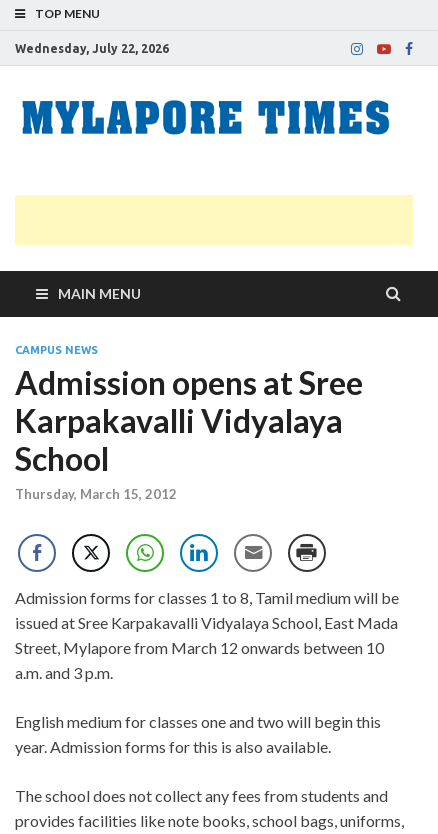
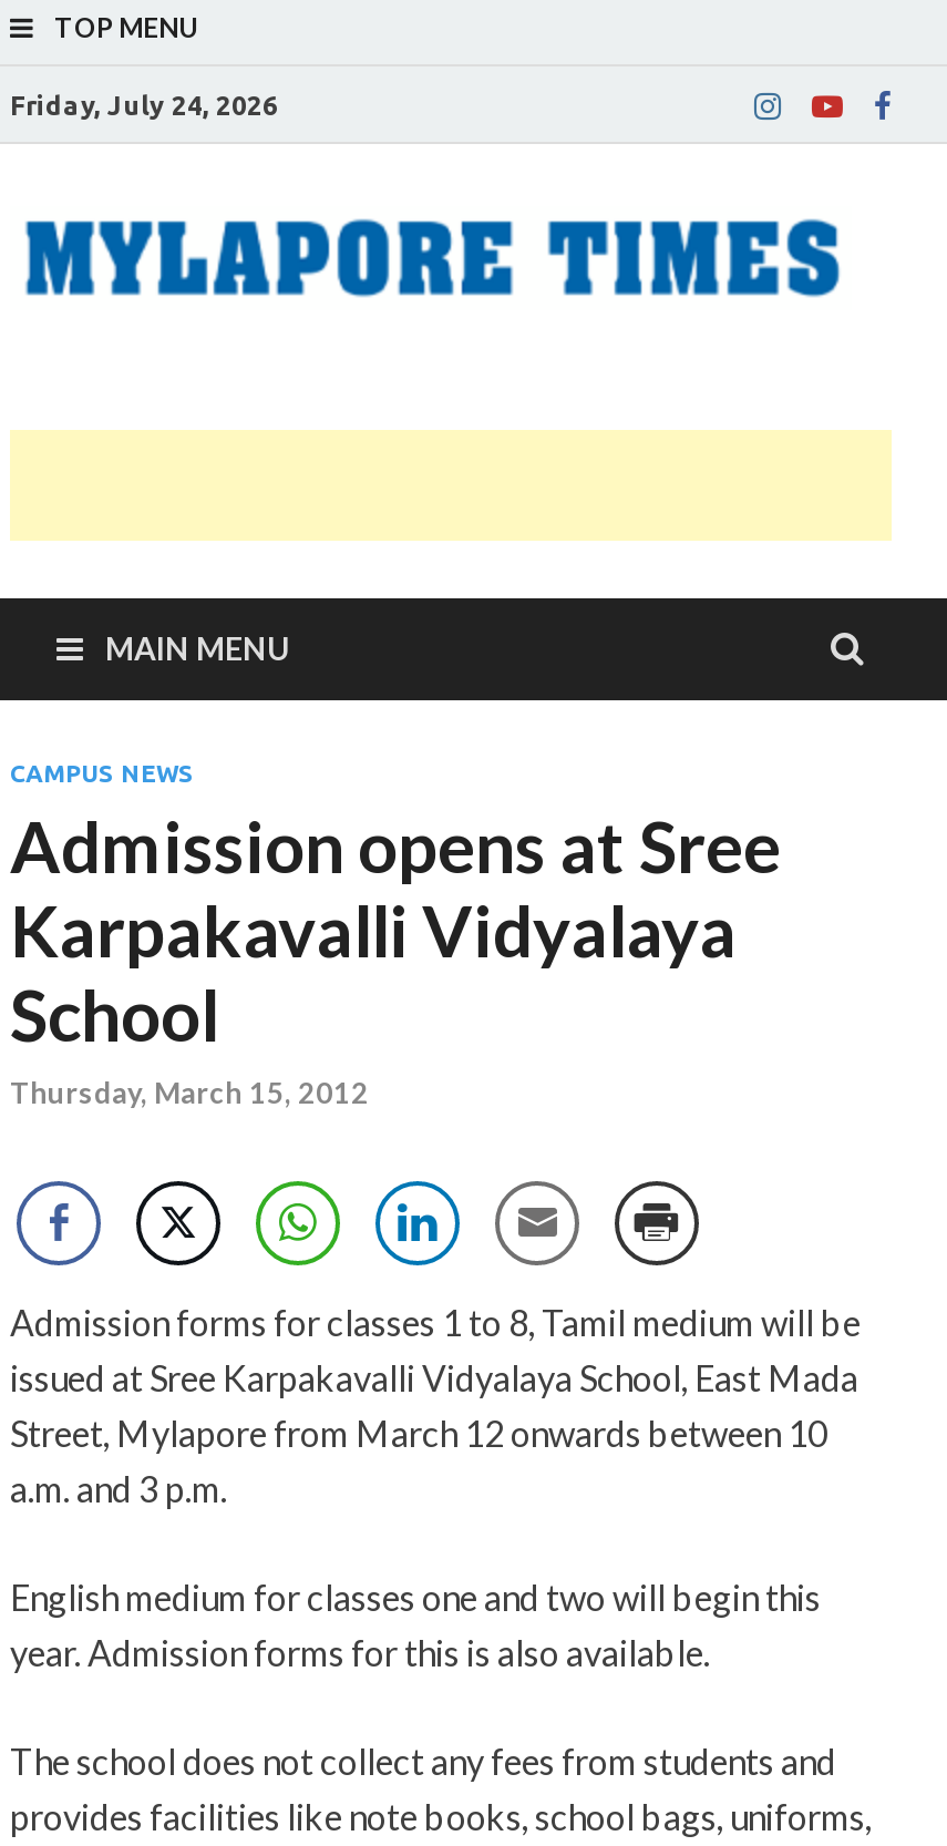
- Wednesday, July 22, 2026
+ Friday, July 24, 2026
